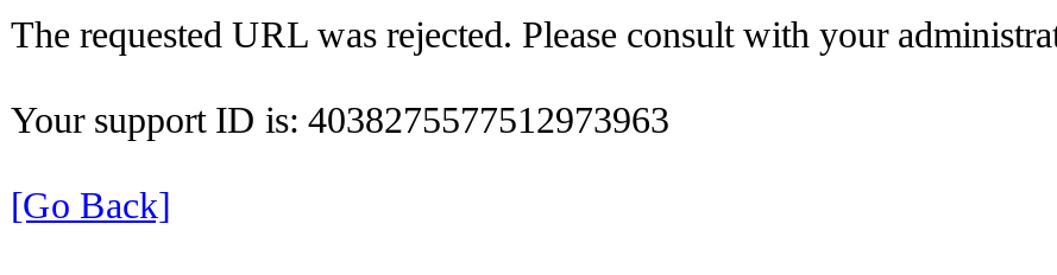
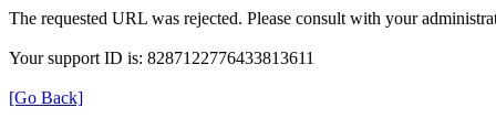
- Your support ID is: 4038275577512973963
+ Your support ID is: 8287122776433813611
